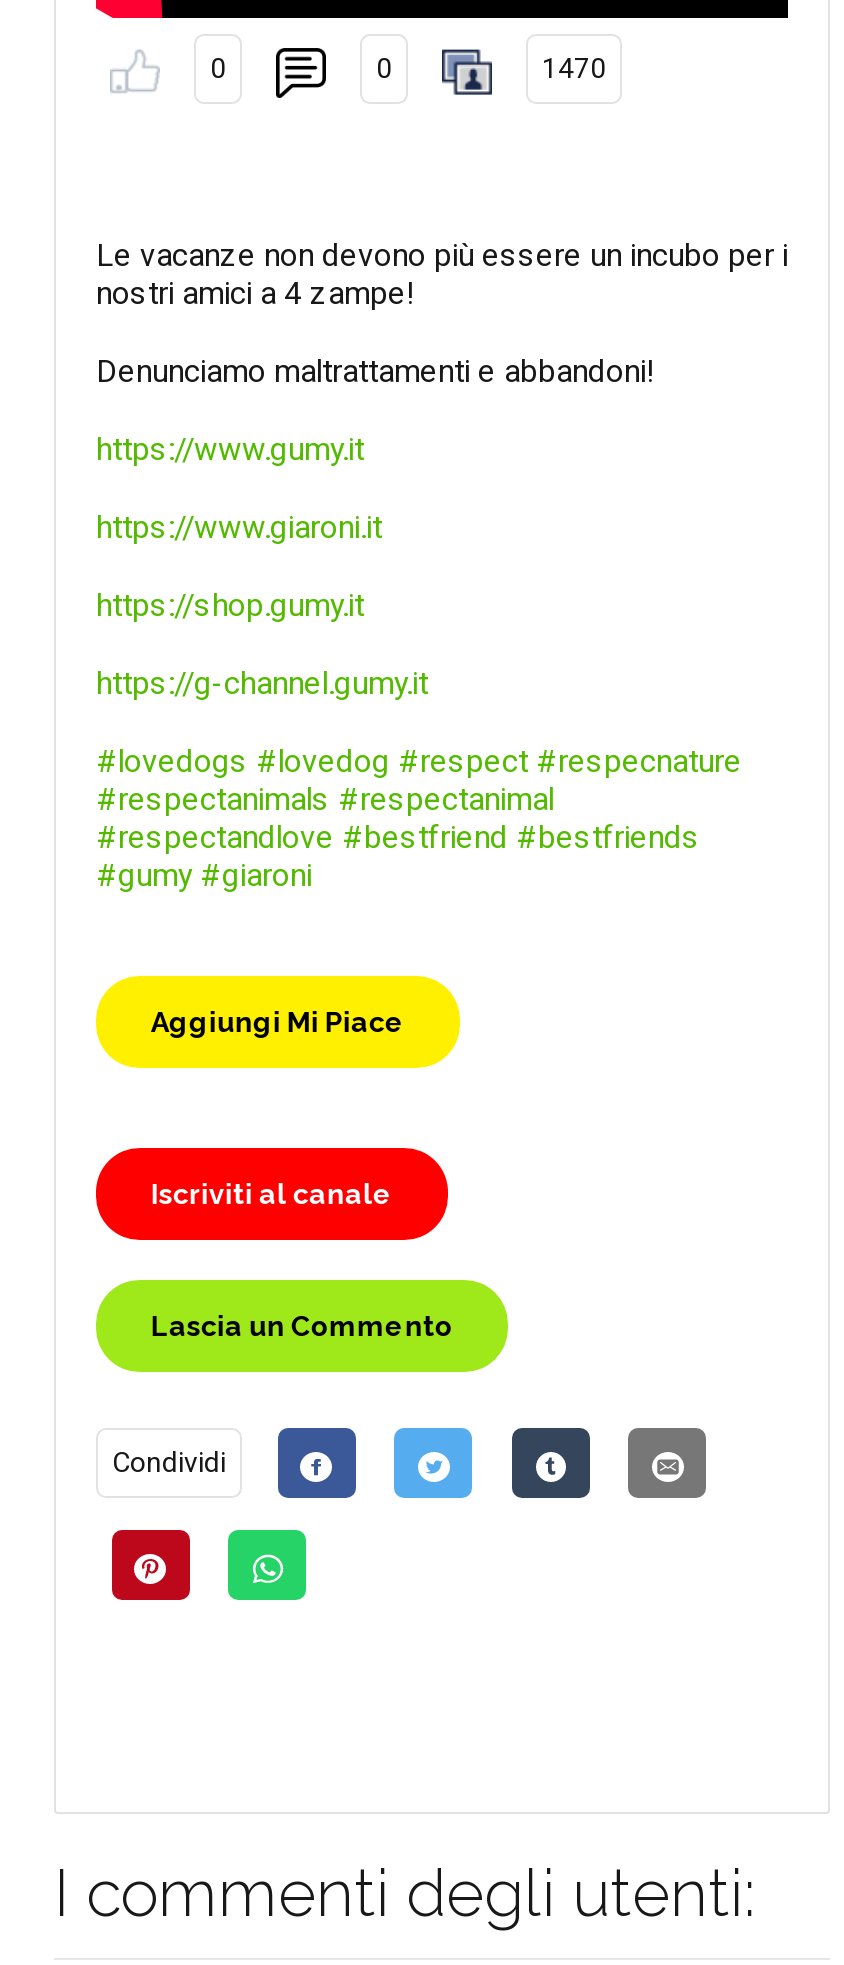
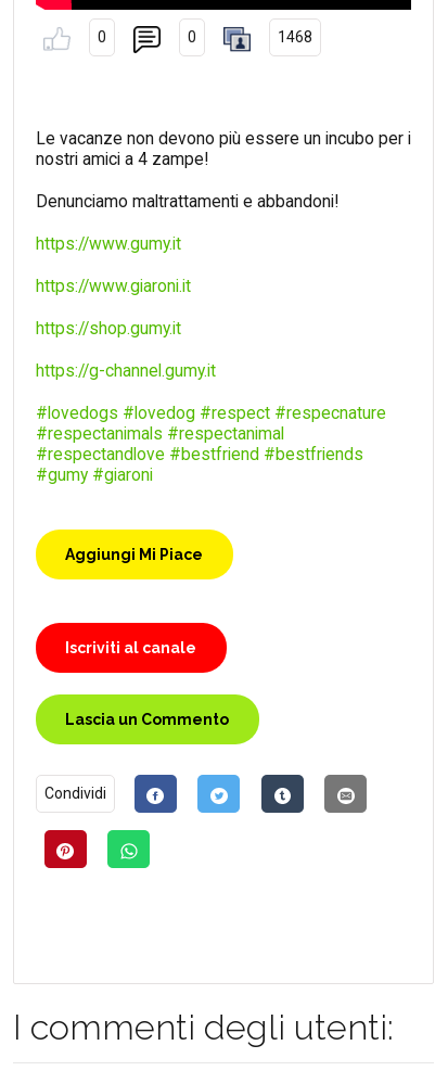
- 1470
+ 1468
